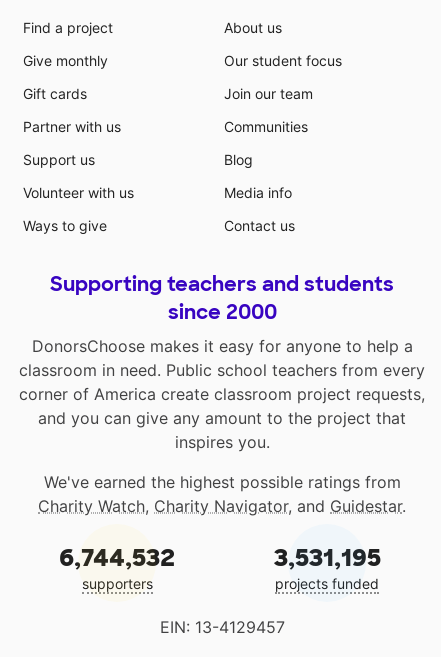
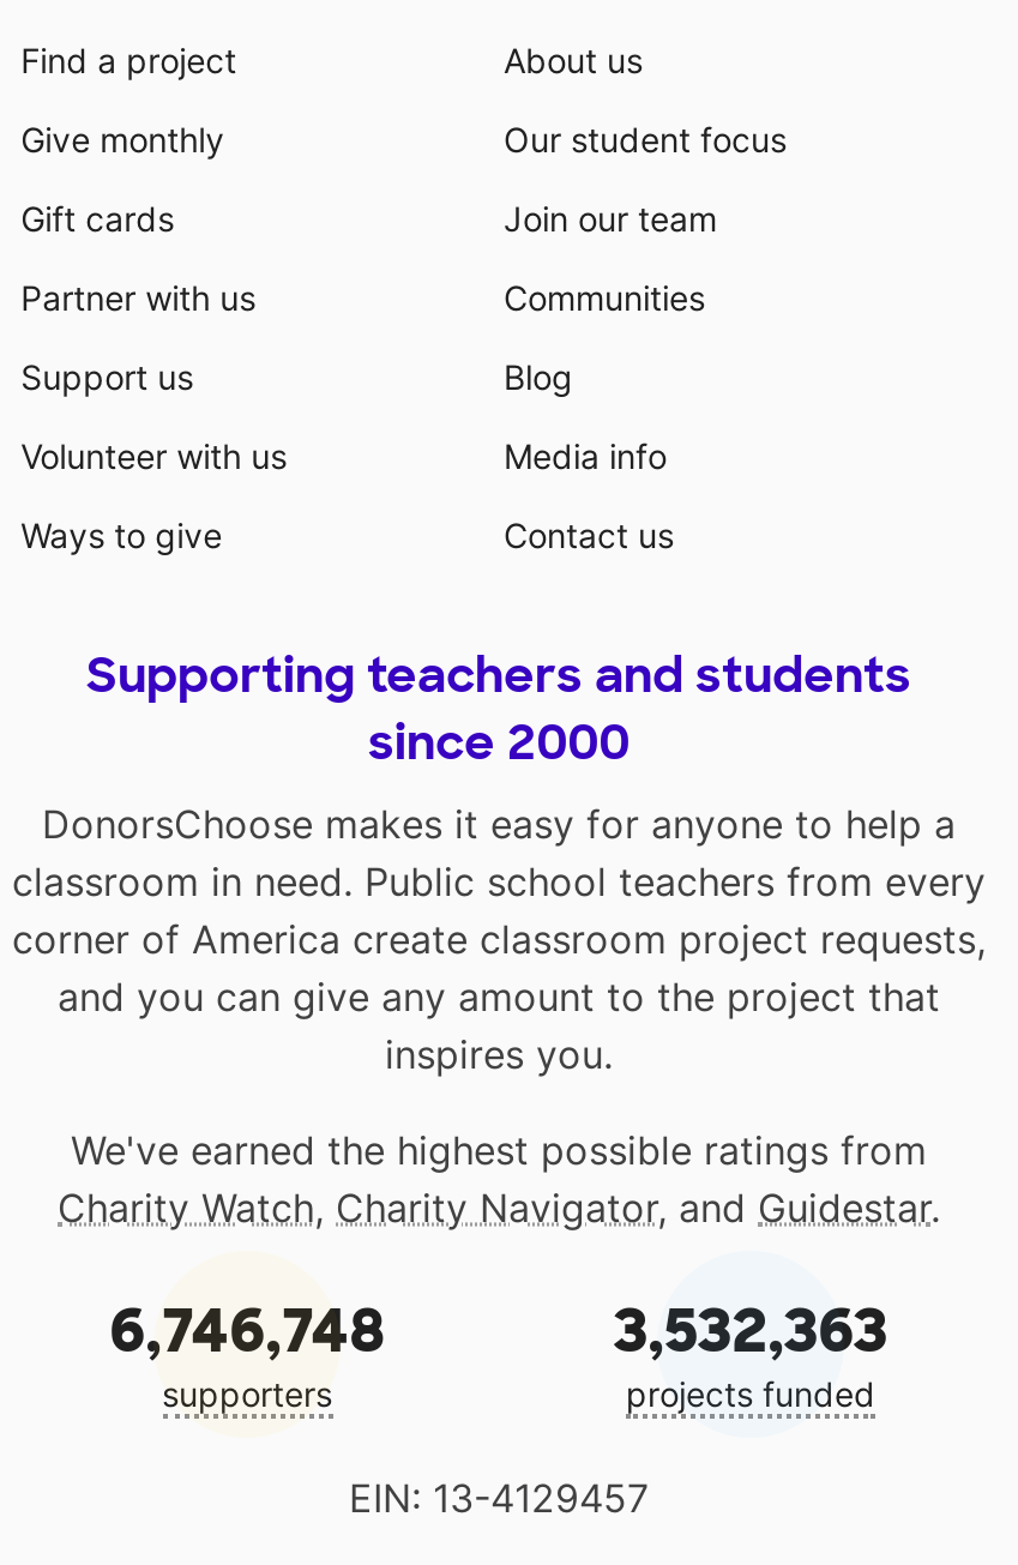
- 6,744,532
+ 6,746,748

- 3,531,195
+ 3,532,363
